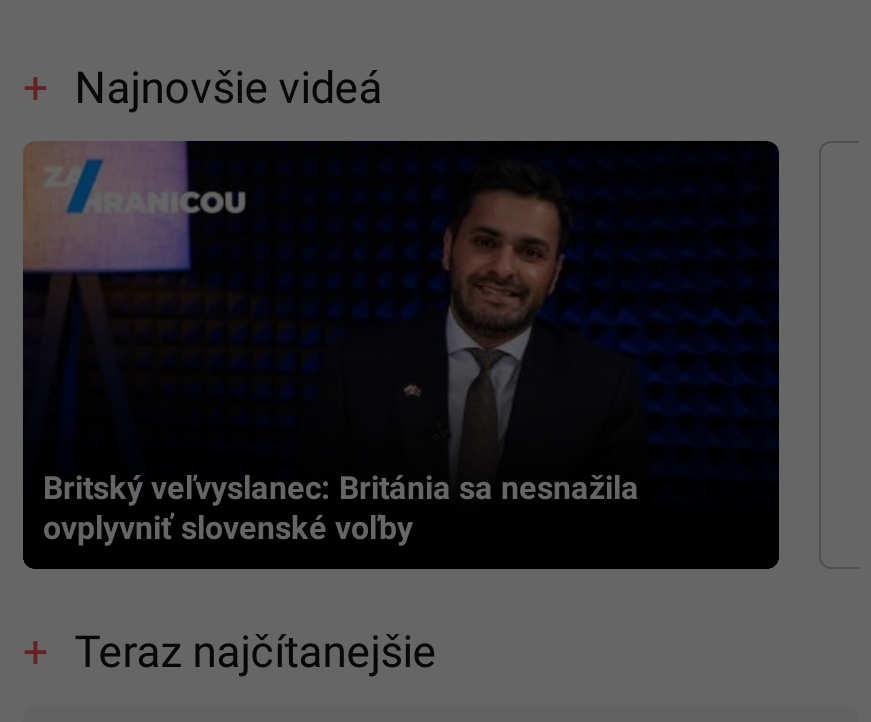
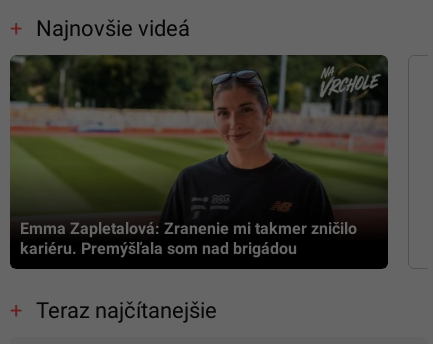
- [image]
- Britský veľvyslanec: Británia sa nesnažila
- ovplyvniť slovenské voľby
+ [image]
+ Emma Zapletalová: Zranenie mi takmer zničilo
+ kariéru. Premýšľala som nad brigádou
